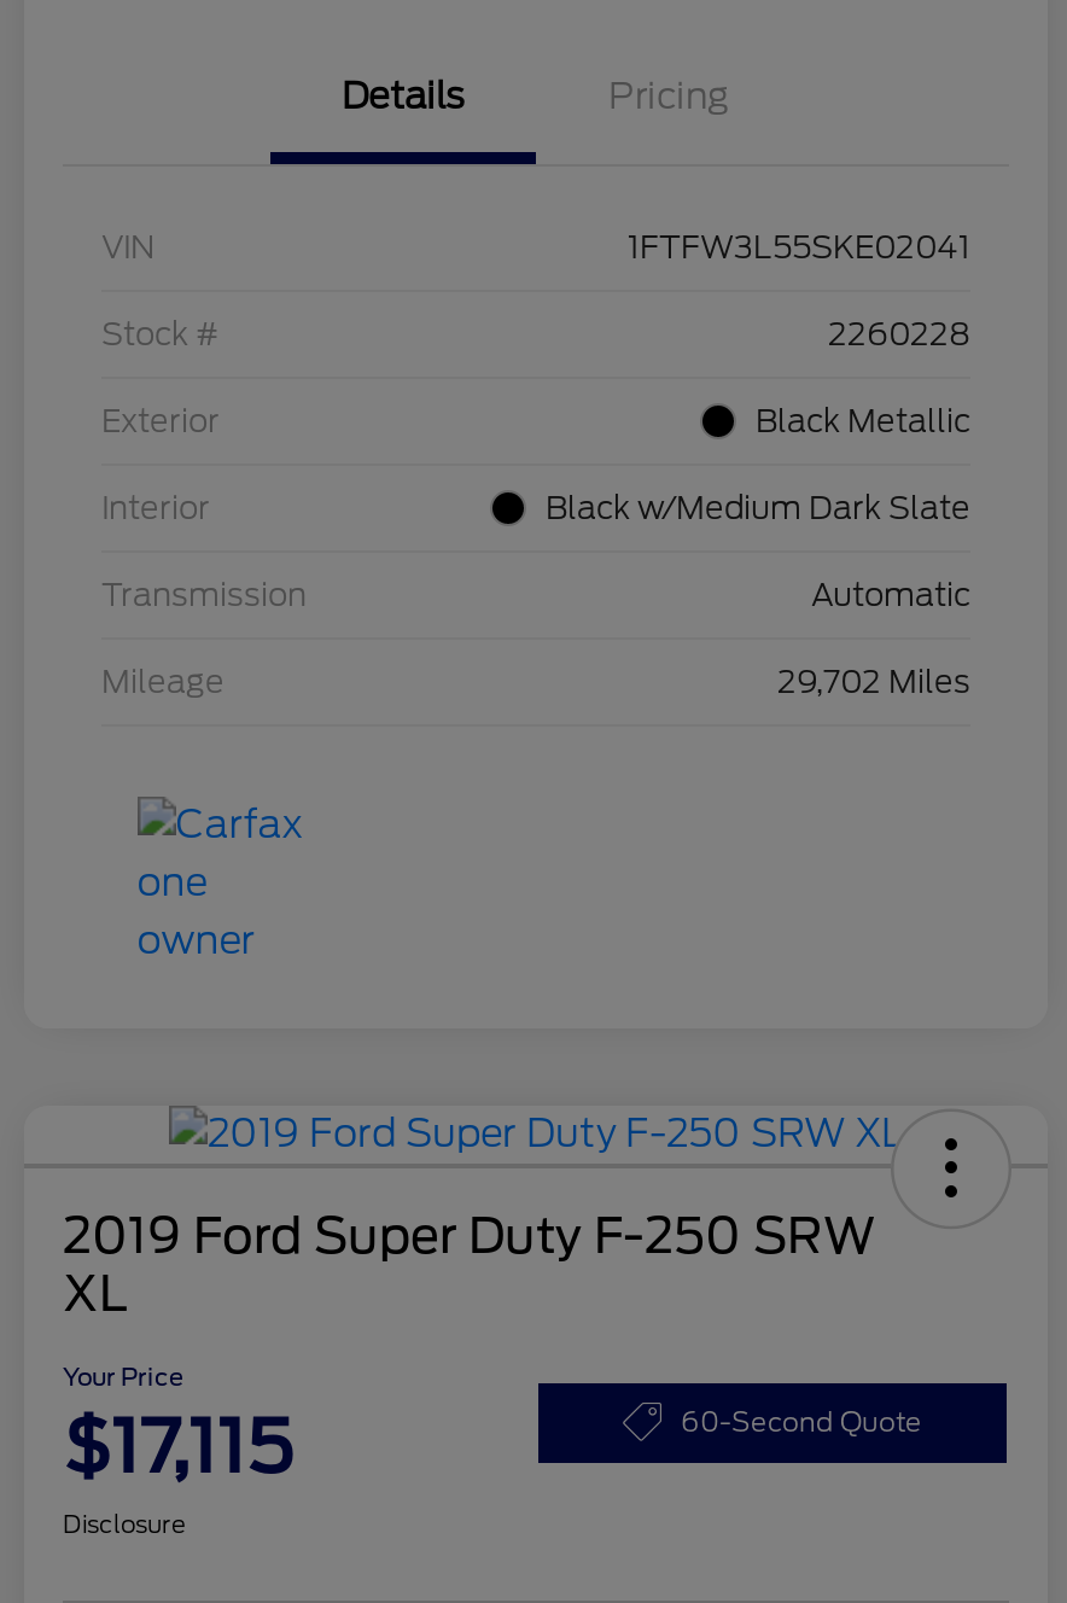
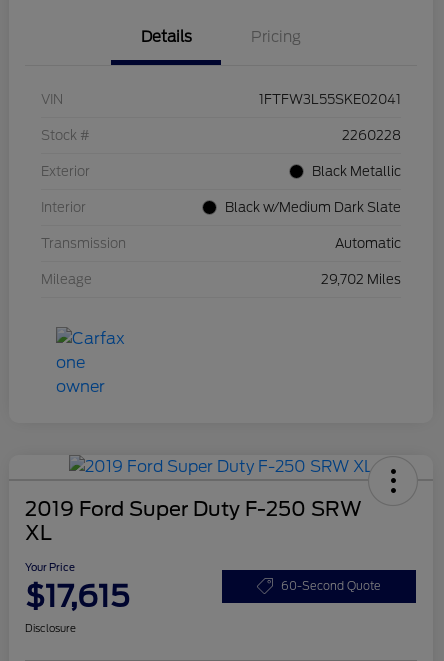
- $17,115
+ $17,615
